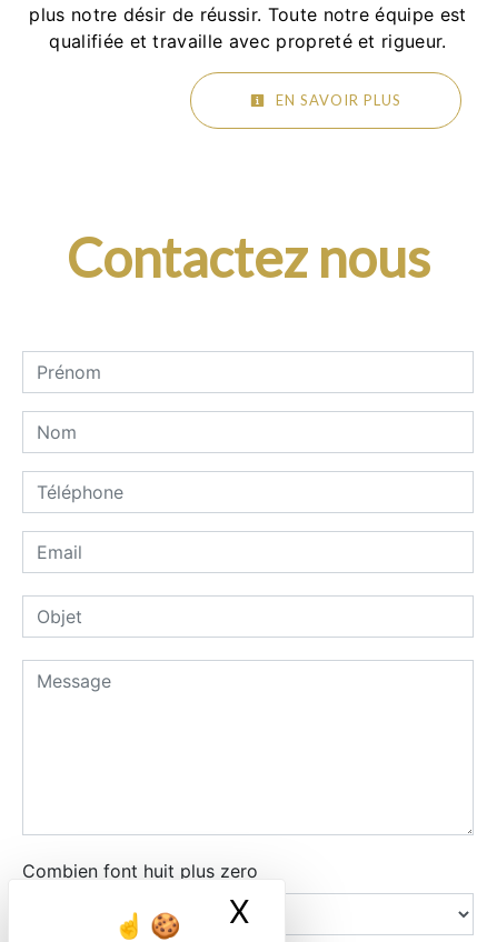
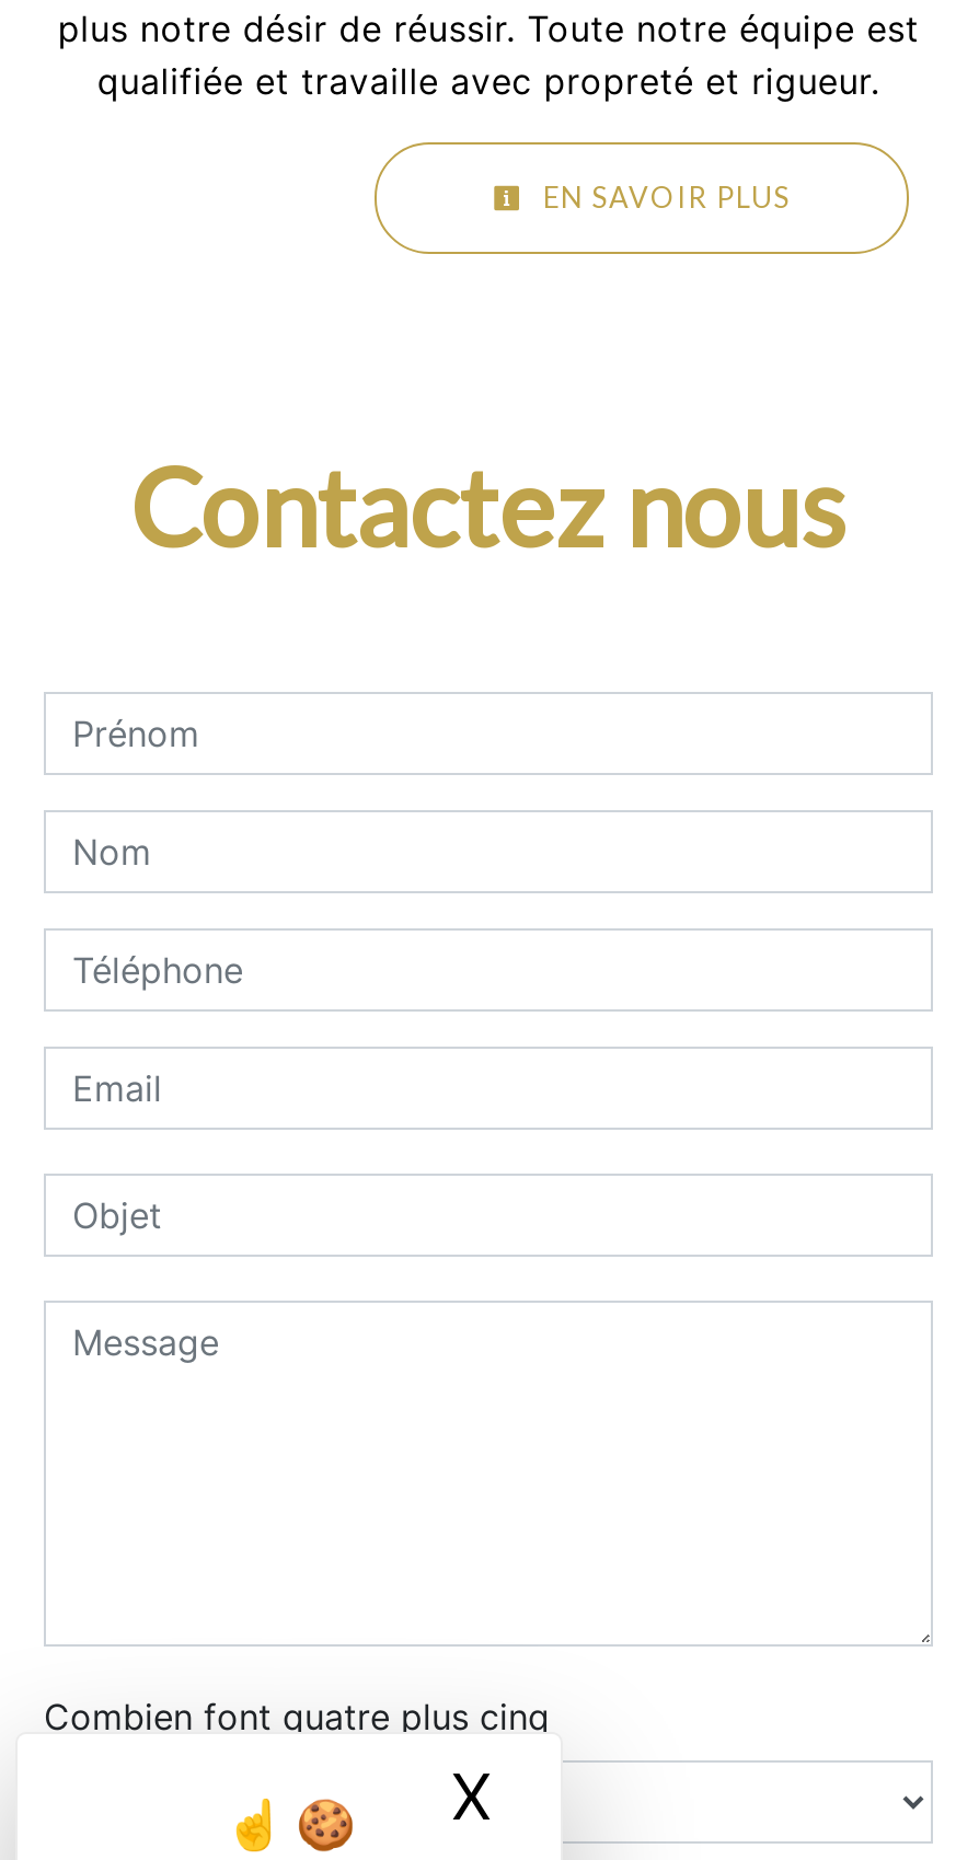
- Combien font huit plus zero
+ Combien font quatre plus cinq
